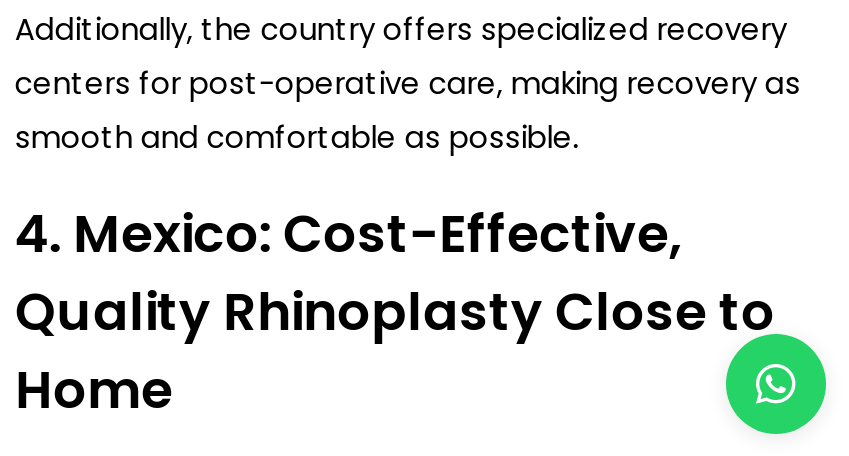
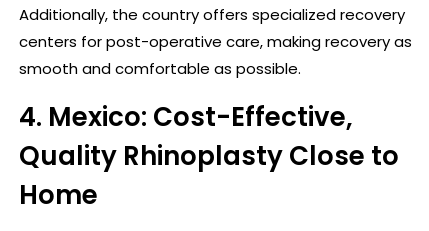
- [image]
